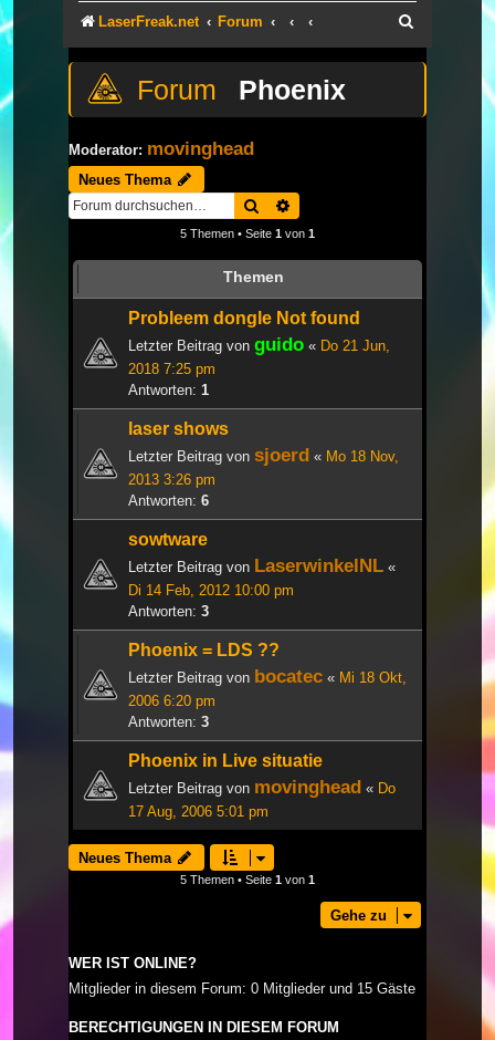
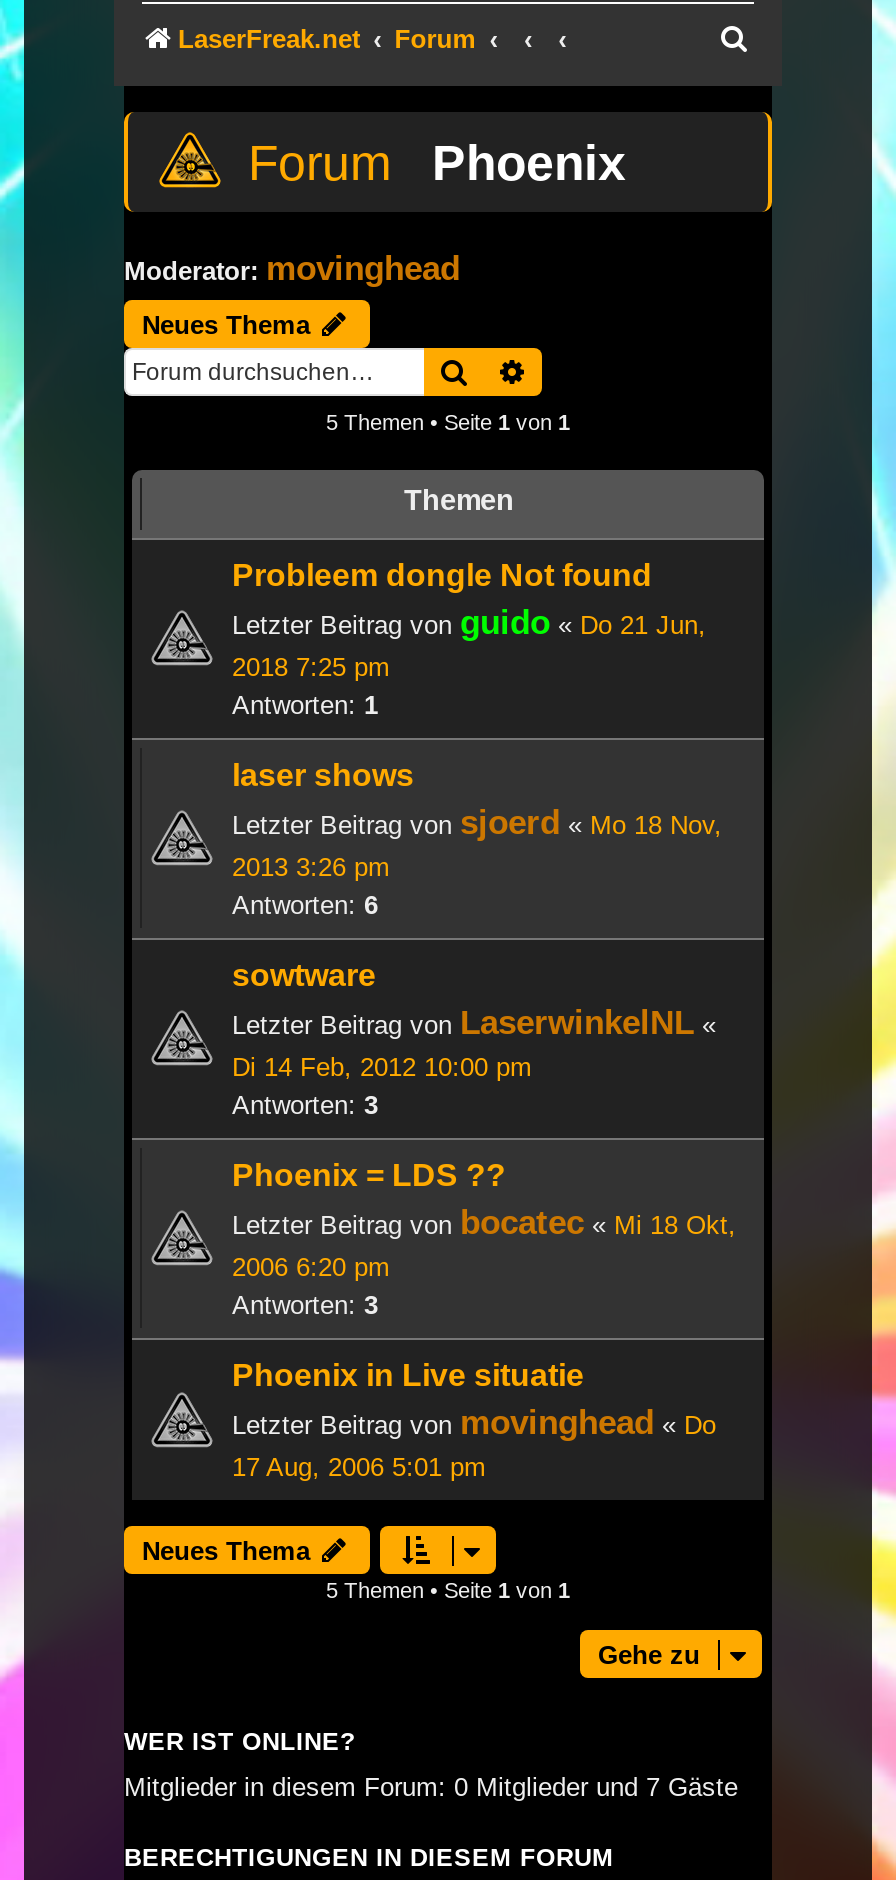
- Mitglieder in diesem Forum: 0 Mitglieder und 15 Gäste
+ Mitglieder in diesem Forum: 0 Mitglieder und 7 Gäste
